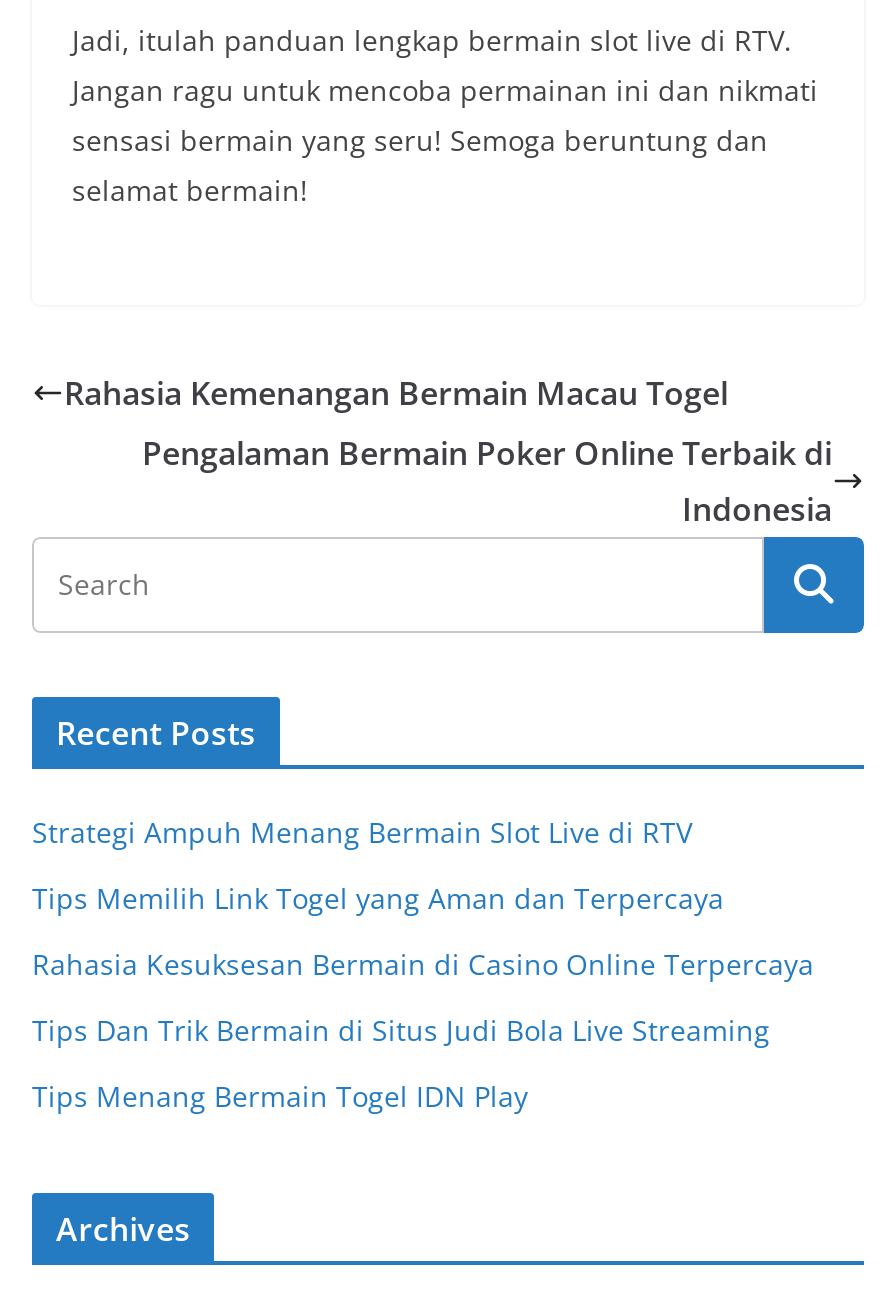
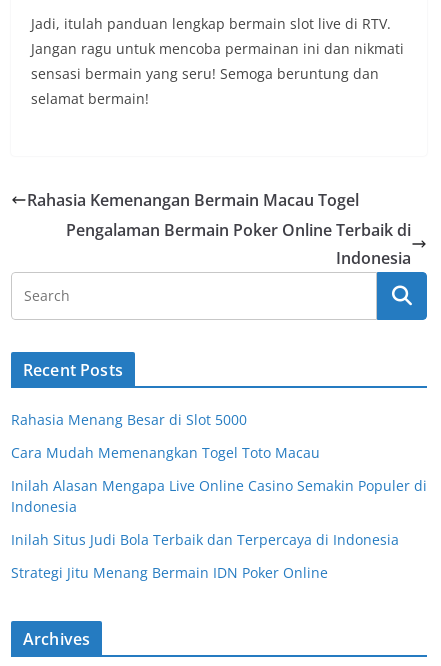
- Strategi Ampuh Menang Bermain Slot Live di RTV
+ Rahasia Menang Besar di Slot 5000

- Tips Memilih Link Togel yang Aman dan Terpercaya
+ Cara Mudah Memenangkan Togel Toto Macau

- Rahasia Kesuksesan Bermain di Casino Online Terpercaya
+ Inilah Alasan Mengapa Live Online Casino Semakin Populer di
+ Indonesia

- Tips Dan Trik Bermain di Situs Judi Bola Live Streaming
+ Inilah Situs Judi Bola Terbaik dan Terpercaya di Indonesia

- Tips Menang Bermain Togel IDN Play
+ Strategi Jitu Menang Bermain IDN Poker Online
